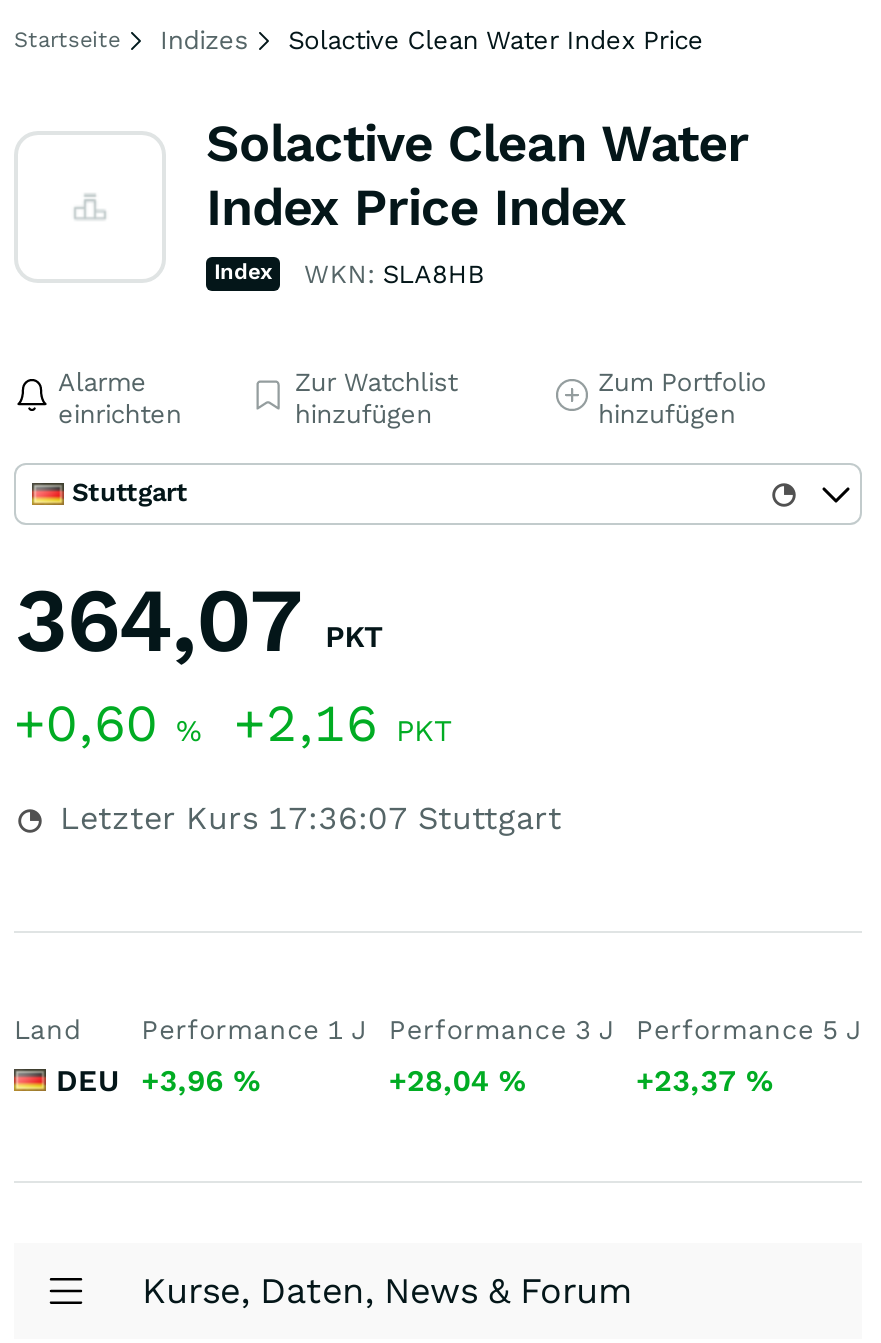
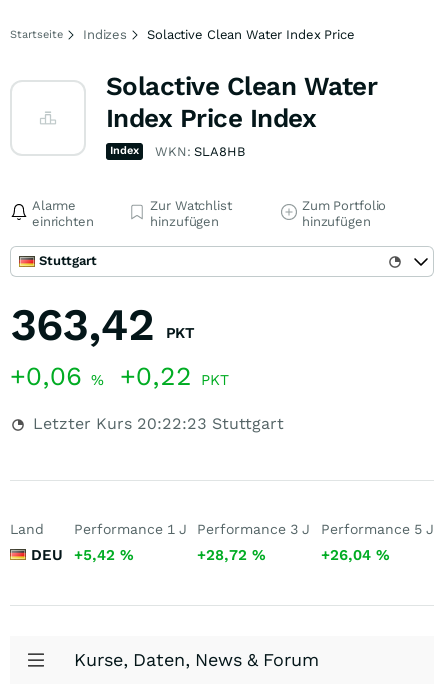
- 364,07 PKT
+ 363,42 PKT

- +0,60% +2,16 PKT
+ +0,06% +0,22 PKT

- Letzter Kurs 17:36:07 Stuttgart
+ Letzter Kurs 20:22:23 Stuttgart

- DEU +3,96%
+ DEU +5,42%

- +28,04%
+ +28,72%

- +23,37%
+ +26,04%
